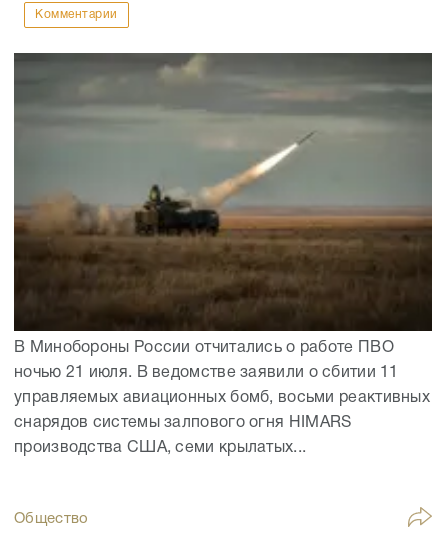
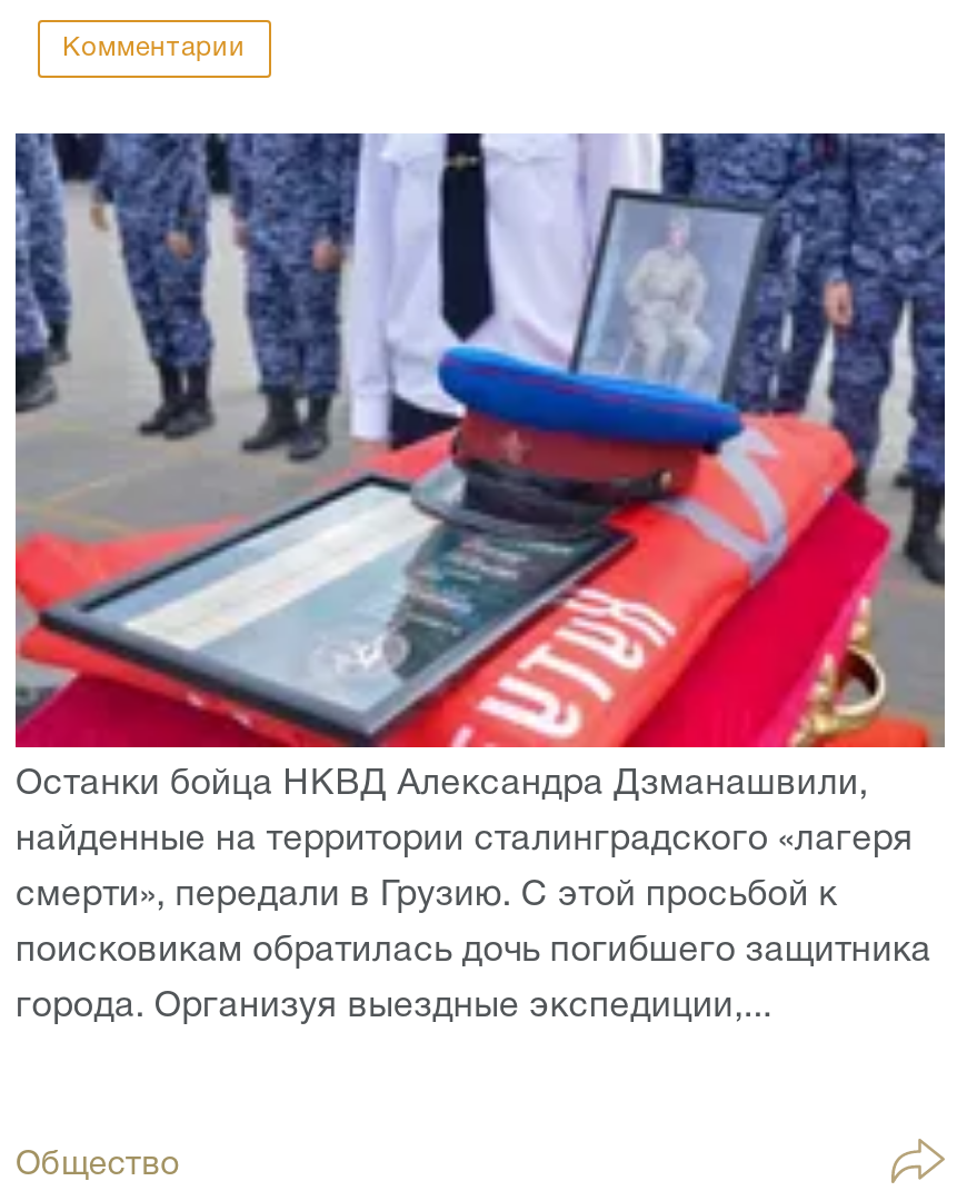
- [image]
- В Минобороны России отчитались о работе ПВО
+ [image]
+ Останки бойца НКВД Александра Дзманашвили,

- ночью 21 июля. В ведомстве заявили о сбитии 11
+ найденные на территории сталинградского «лагеря

- управляемых авиационных бомб, восьми реактивных
+ смерти», передали в Грузию. С этой просьбой к

- снарядов системы залпового огня HIMARS
+ поисковикам обратилась дочь погибшего защитника

- производства США, семи крылатых...
+ города. Организуя выездные экспедиции,...
